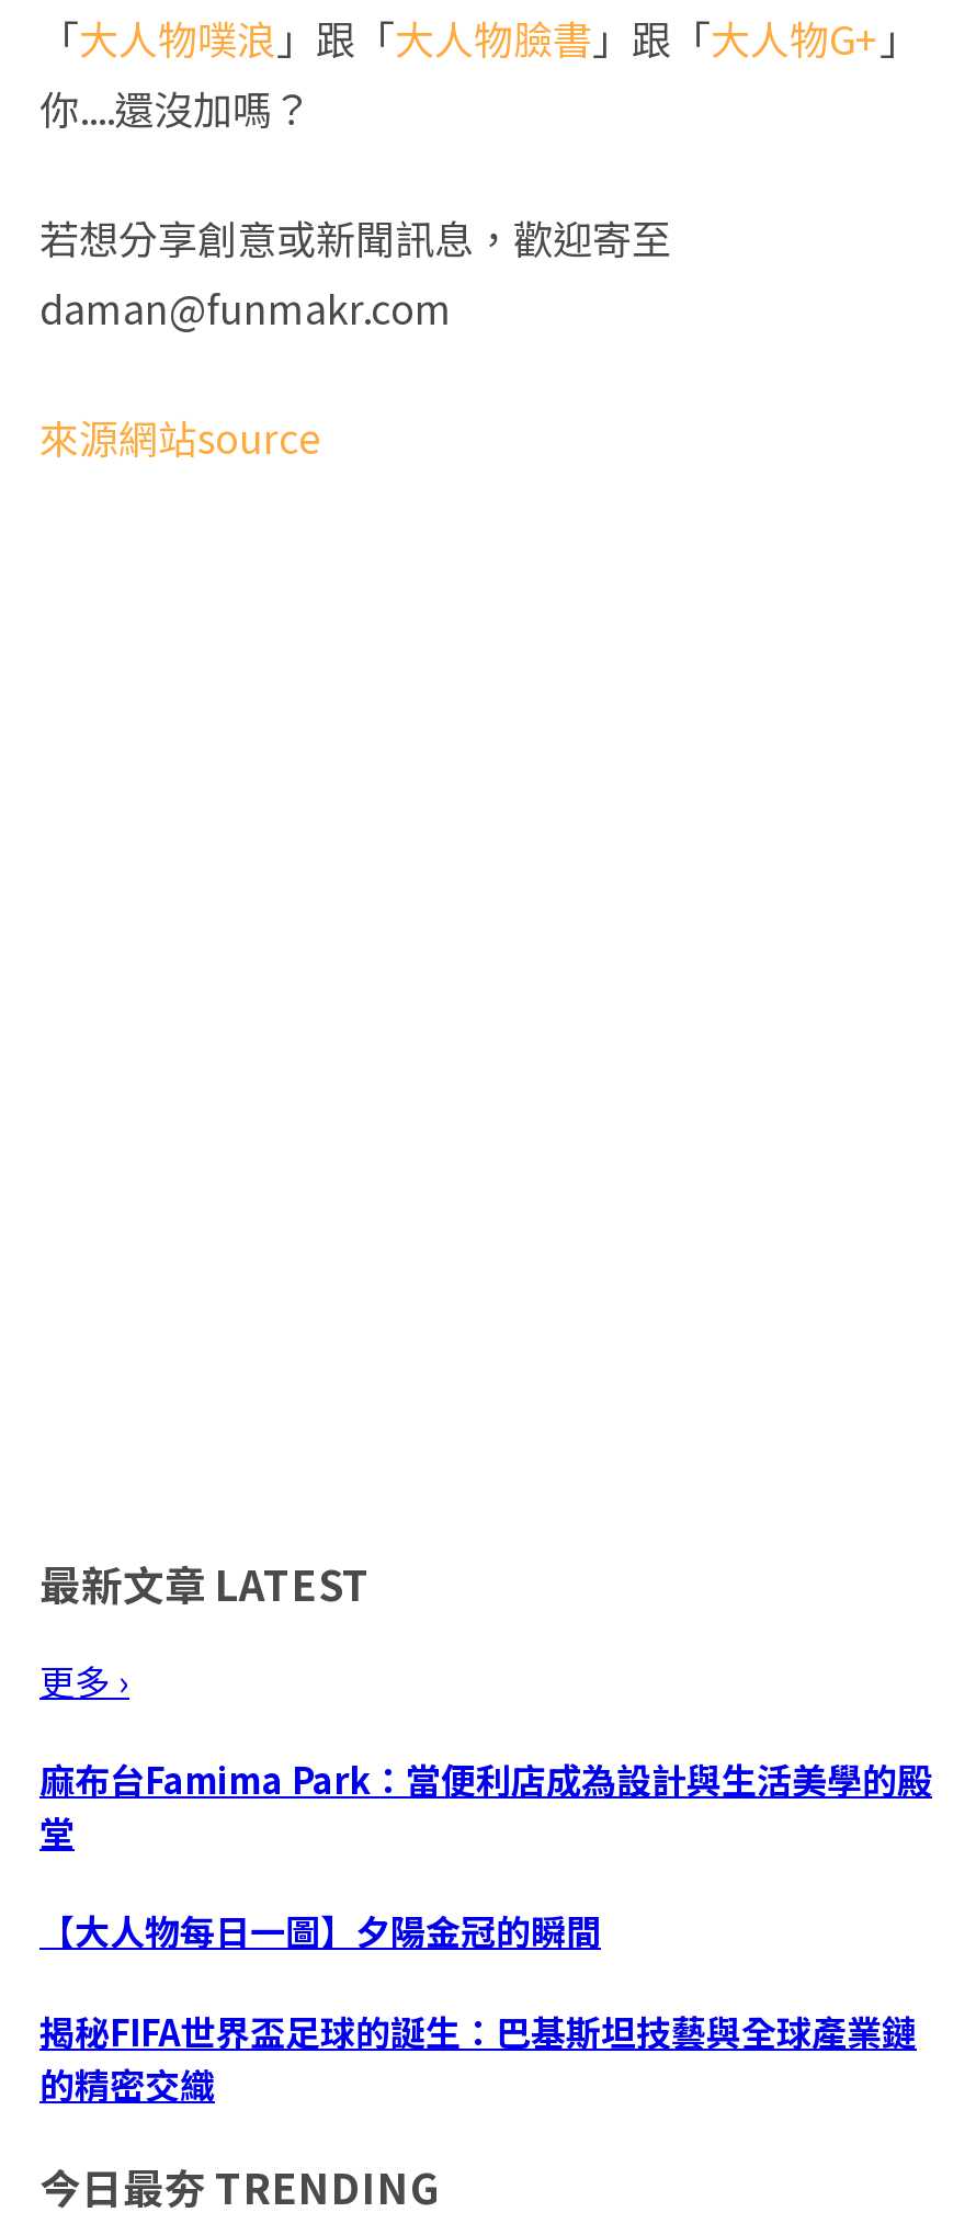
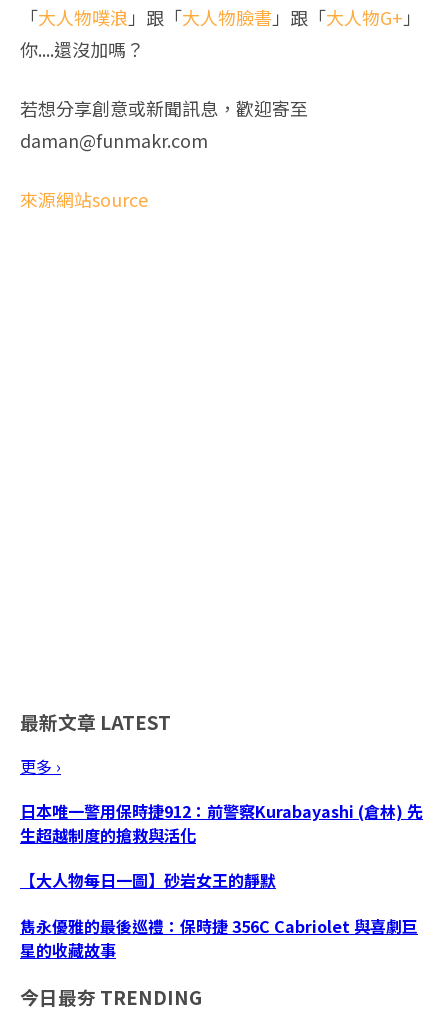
- 麻布台Famima Park：當便利店成為設計與生活美學的殿
- 堂
+ 日本唯一警用保時捷912：前警察Kurabayashi (倉林) 先
+ 生超越制度的搶救與活化

- 【大人物每日一圖】夕陽金冠的瞬間
+ 【大人物每日一圖】砂岩女王的靜默

- 揭秘FIFA世界盃足球的誕生：巴基斯坦技藝與全球產業鏈
- 的精密交織
+ 雋永優雅的最後巡禮：保時捷 356C Cabriolet 與喜劇巨
+ 星的收藏故事
